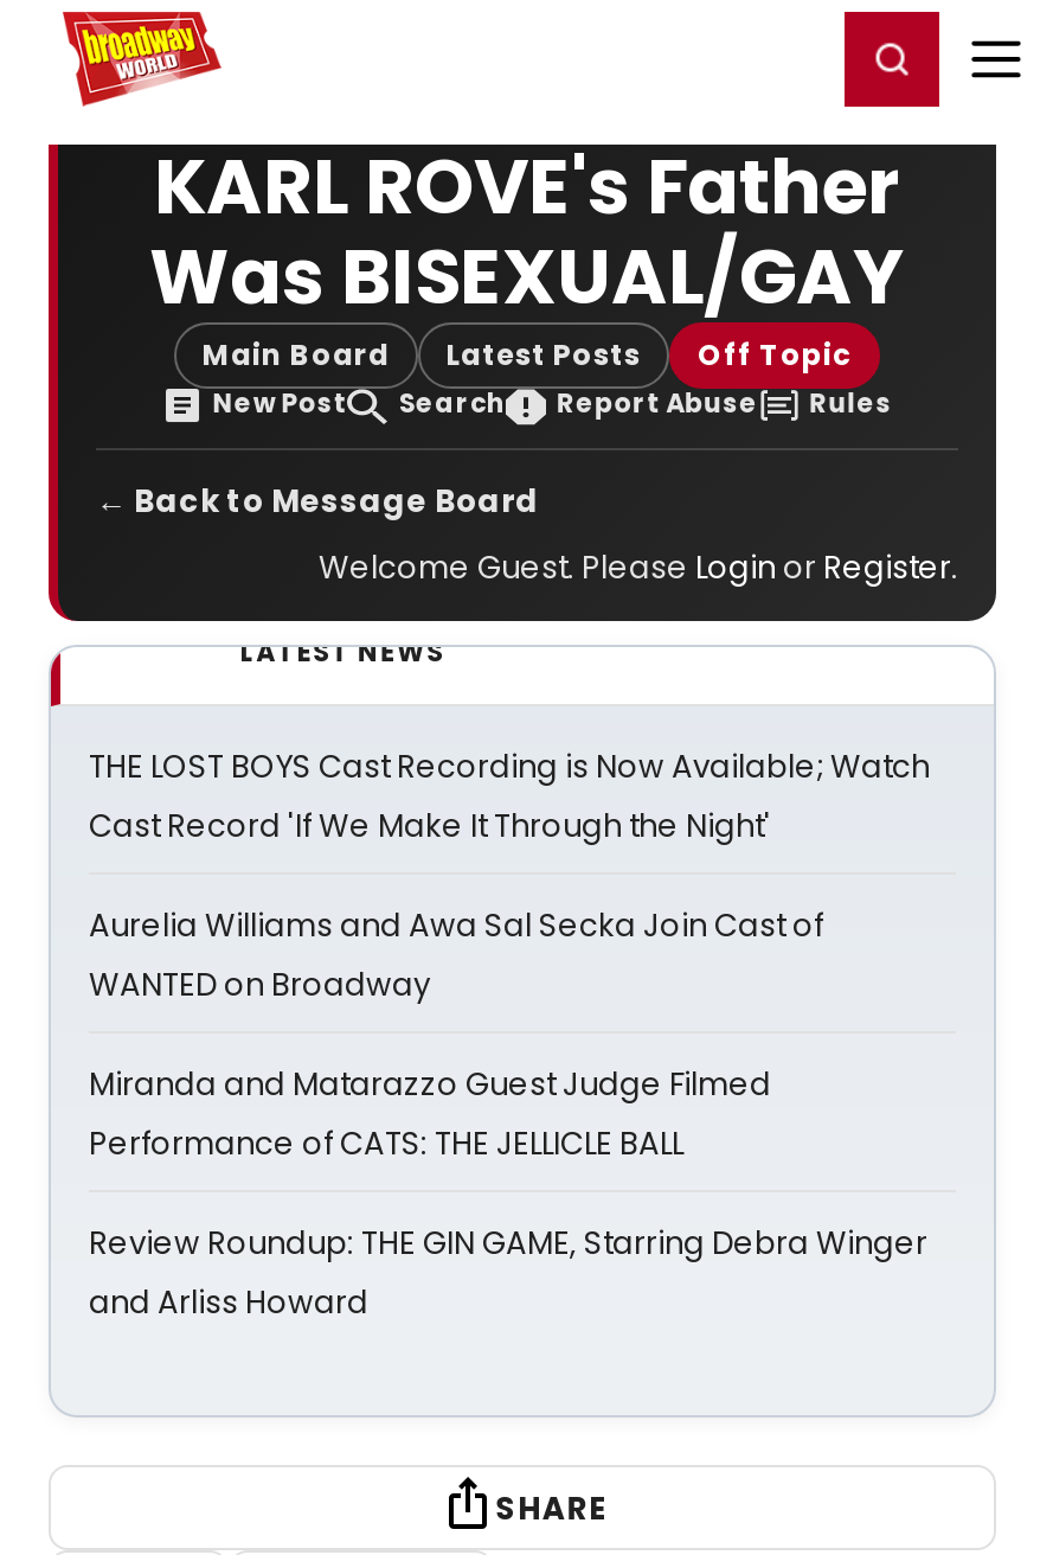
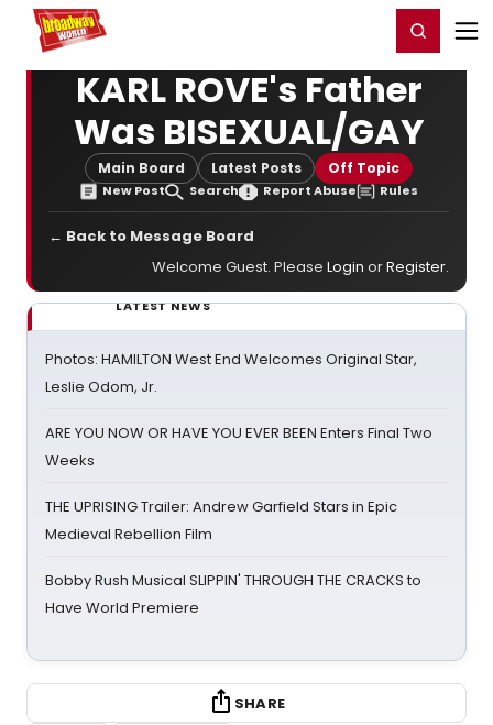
- THE LOST BOYS Cast Recording is Now Available; Watch
- Cast Record 'If We Make It Through the Night'
+ Photos: HAMILTON West End Welcomes Original Star,
+ Leslie Odom, Jr.

- Aurelia Williams and Awa Sal Secka Join Cast of
- WANTED on Broadway
+ ARE YOU NOW OR HAVE YOU EVER BEEN Enters Final Two
+ Weeks

- Miranda and Matarazzo Guest Judge Filmed
- Performance of CATS: THE JELLICLE BALL
+ THE UPRISING Trailer: Andrew Garfield Stars in Epic
+ Medieval Rebellion Film

- Review Roundup: THE GIN GAME, Starring Debra Winger
- and Arliss Howard
+ Bobby Rush Musical SLIPPIN' THROUGH THE CRACKS to
+ Have World Premiere
